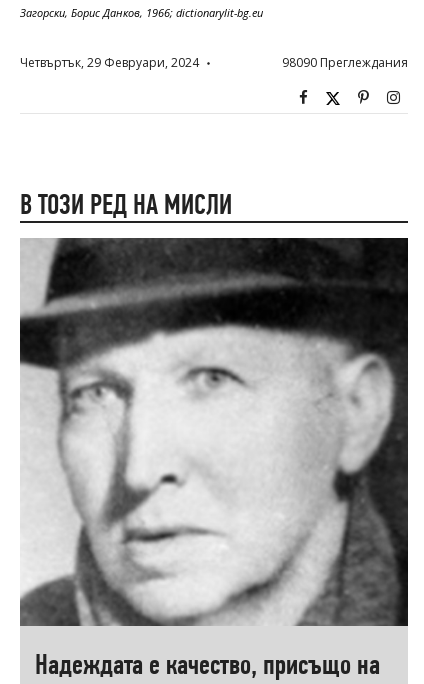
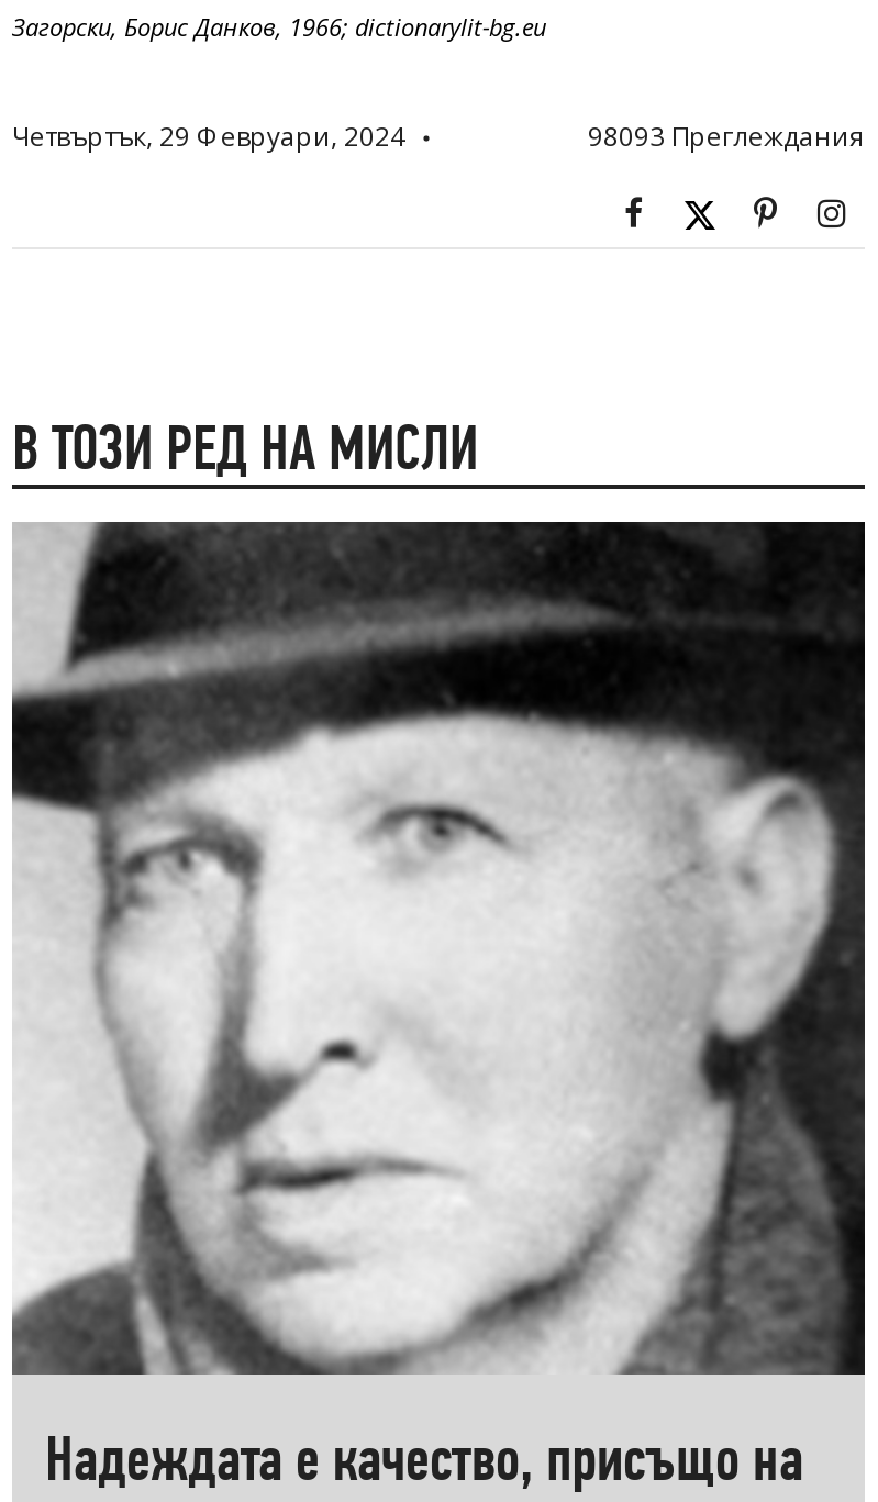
- 98090 Преглеждания
+ 98093 Преглеждания
